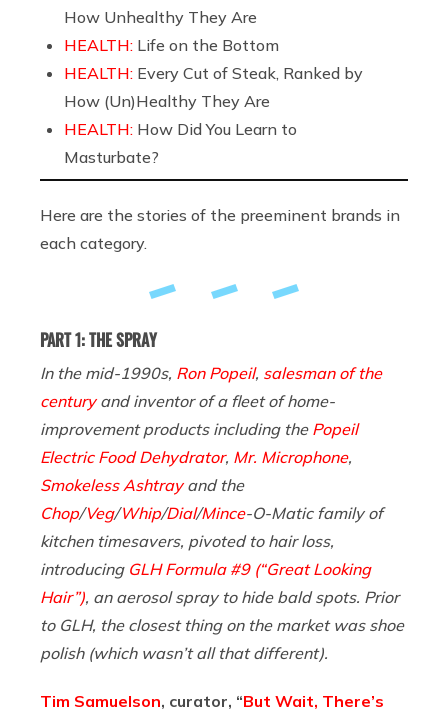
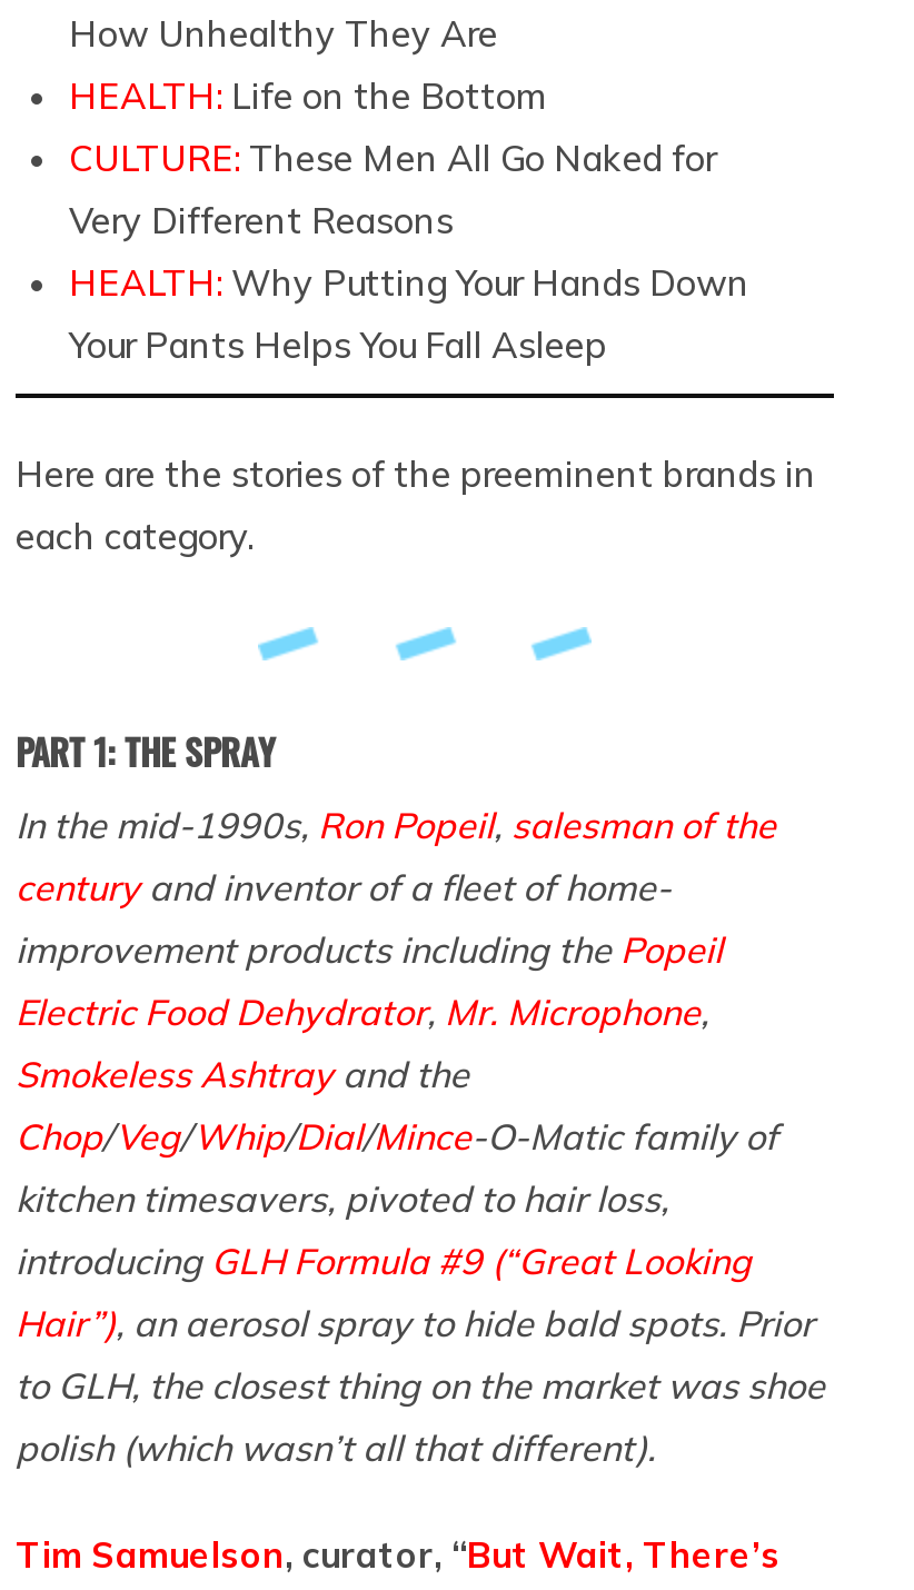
- HEALTH: Every Cut of Steak, Ranked by
- How (Un)Healthy They Are
- HEALTH: How Did You Learn to
- Masturbate?
+ CULTURE: These Men All Go Naked for
+ Very Different Reasons
+ HEALTH: Why Putting Your Hands Down
+ Your Pants Helps You Fall Asleep
